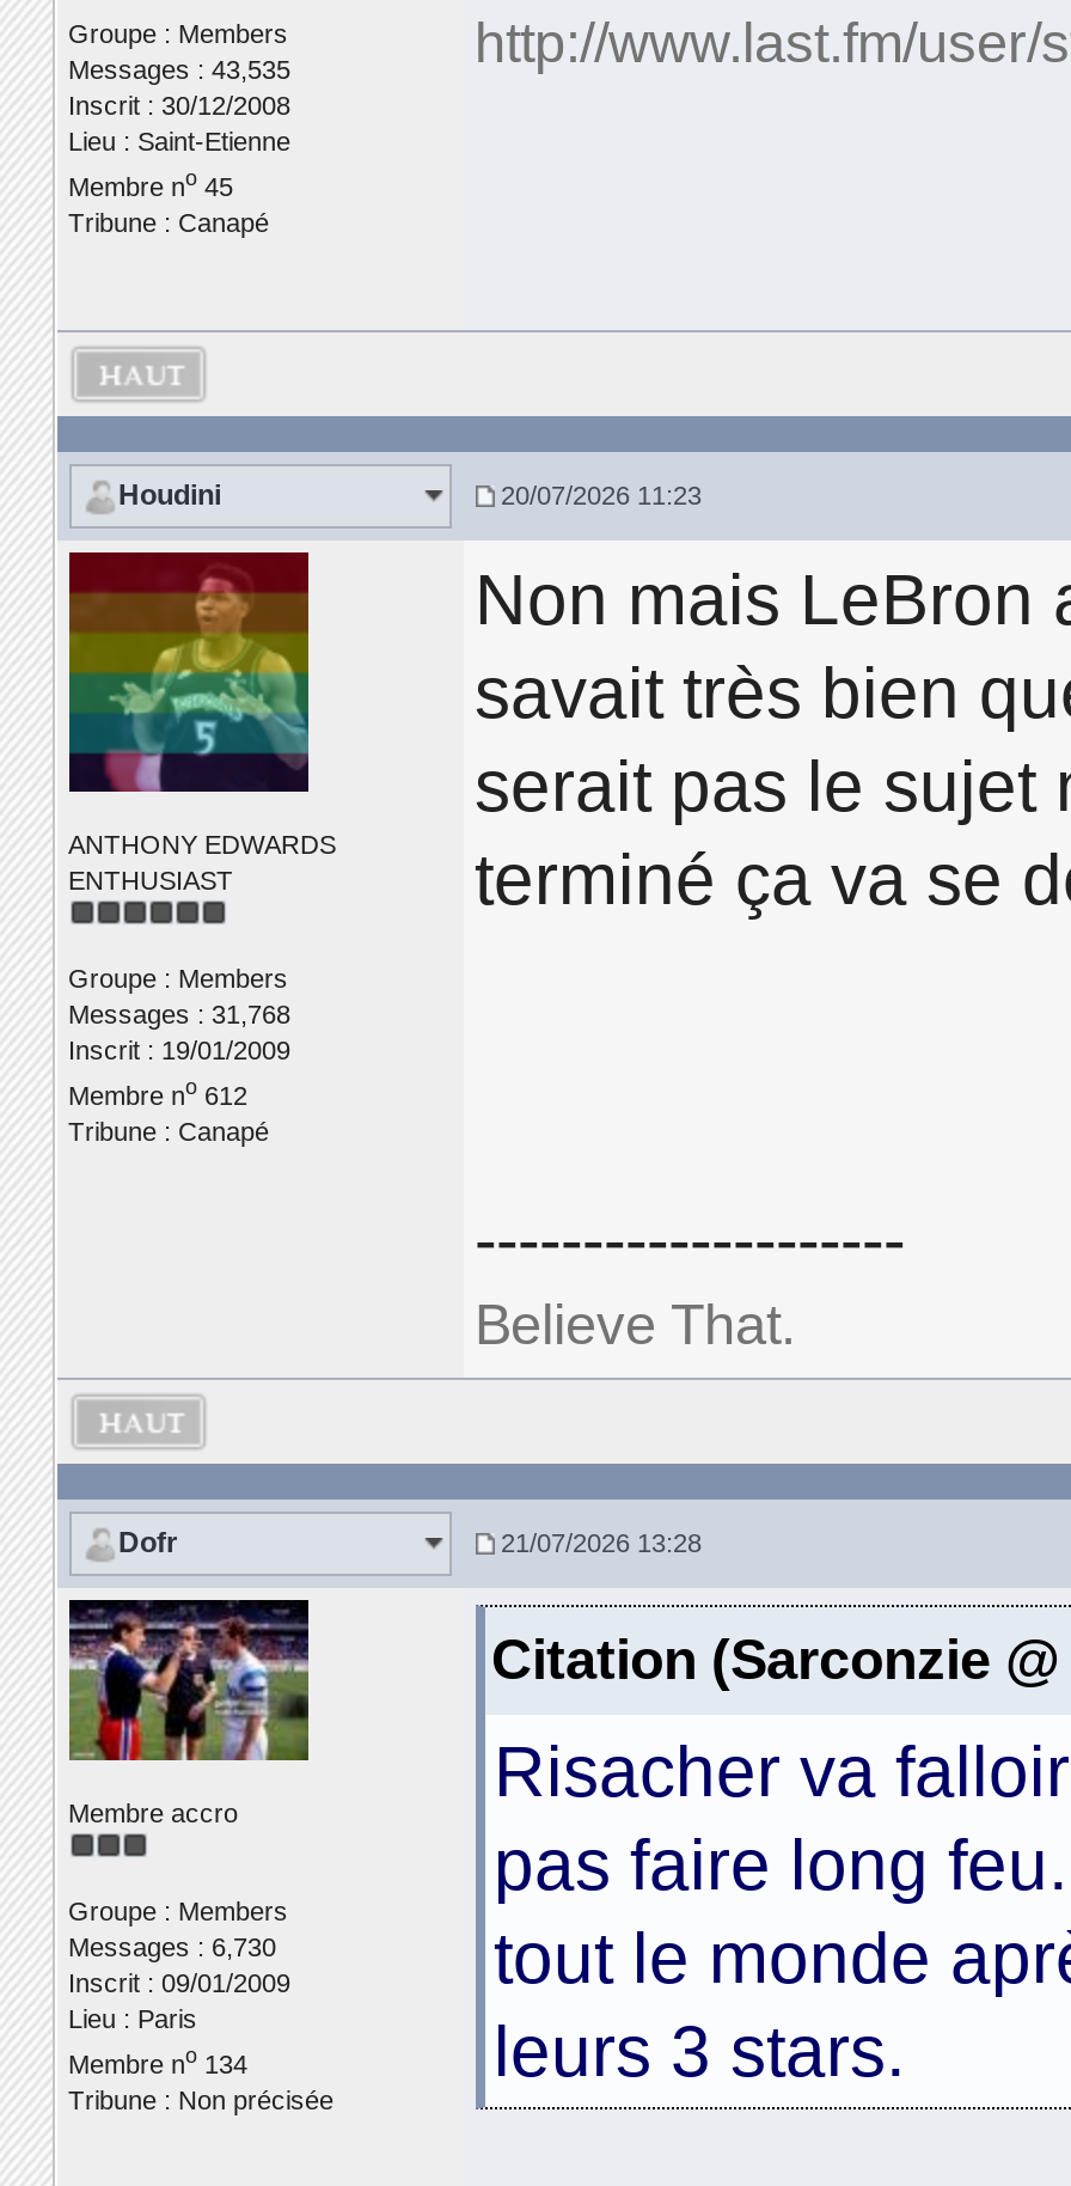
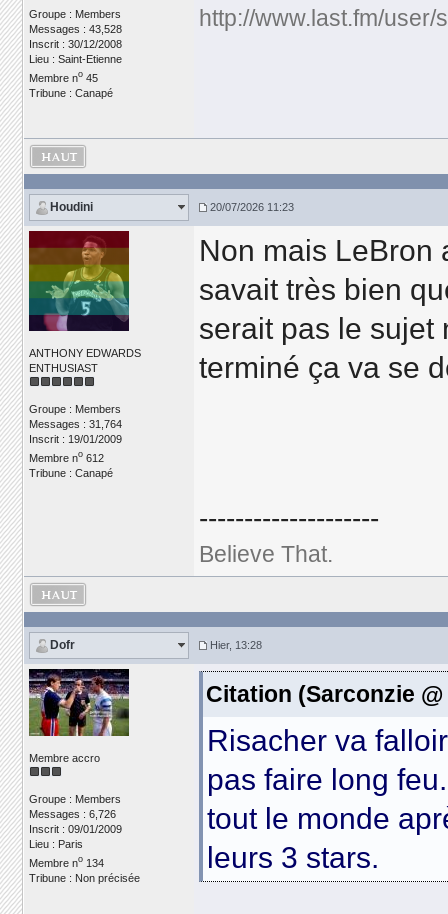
- Messages : 43,535
+ Messages : 43,528

- Messages : 31,768
+ Messages : 31,764

- 21/07/2026 13:28
+ Hier, 13:28

- Messages : 6,730
+ Messages : 6,726
